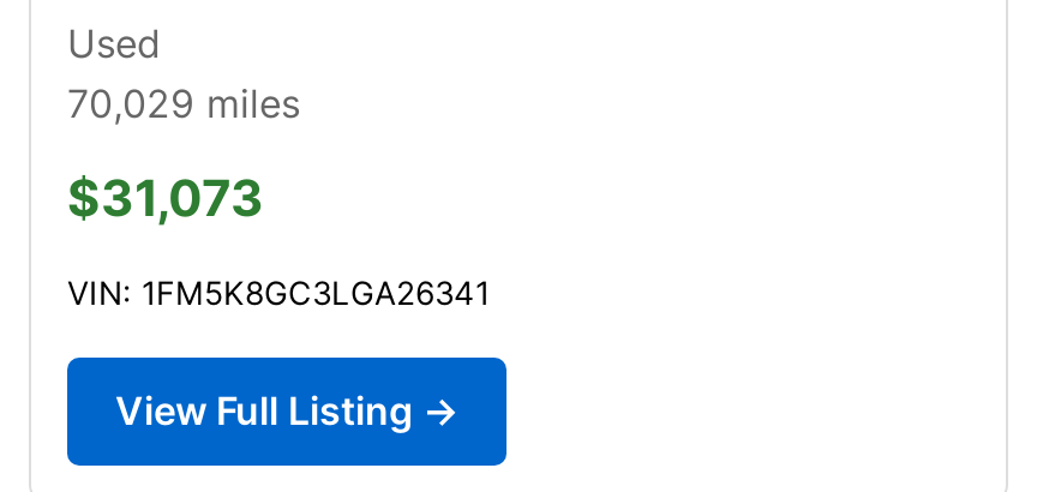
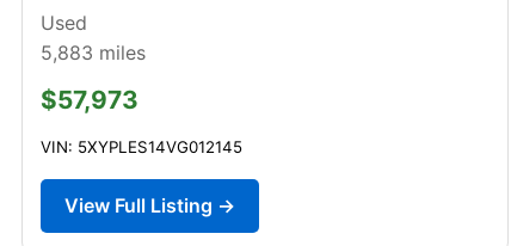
- 70,029 miles
+ 5,883 miles

- $31,073
+ $57,973

- VIN: 1FM5K8GC3LGA26341
+ VIN: 5XYPLES14VG012145
